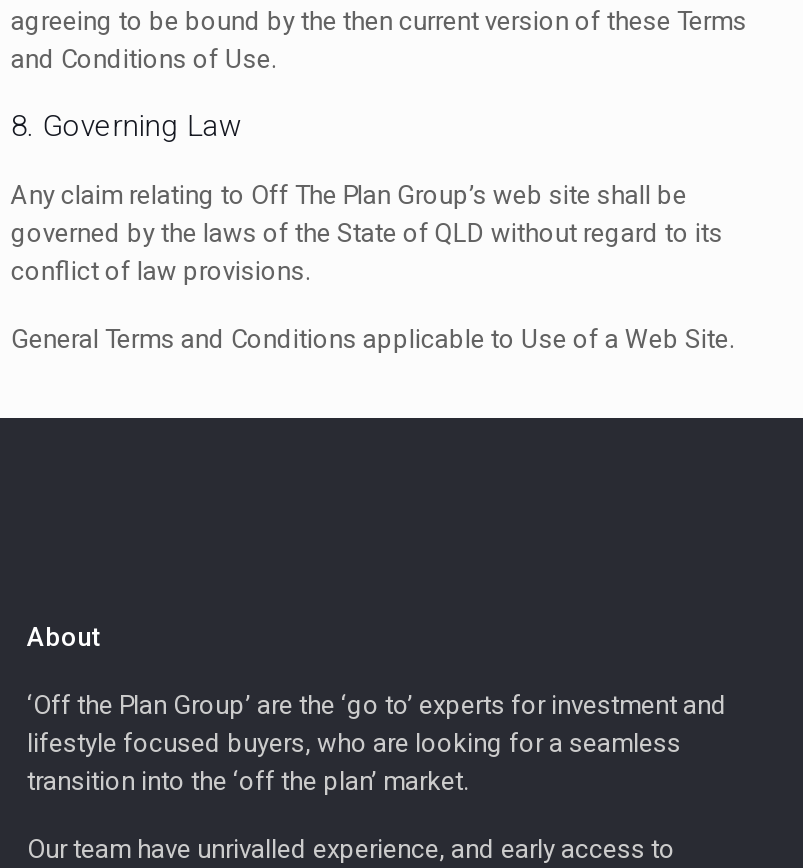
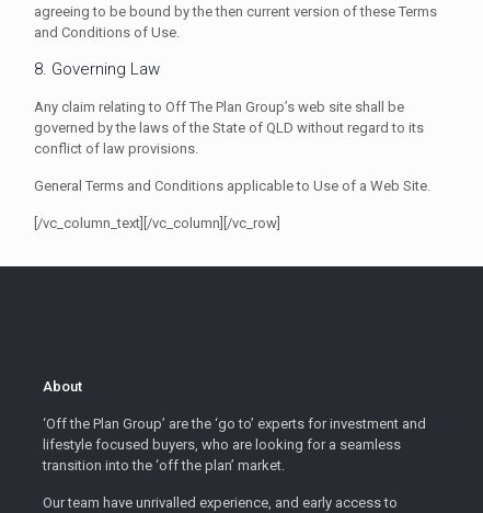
+ [/vc_column_text][/vc_column][/vc_row]
